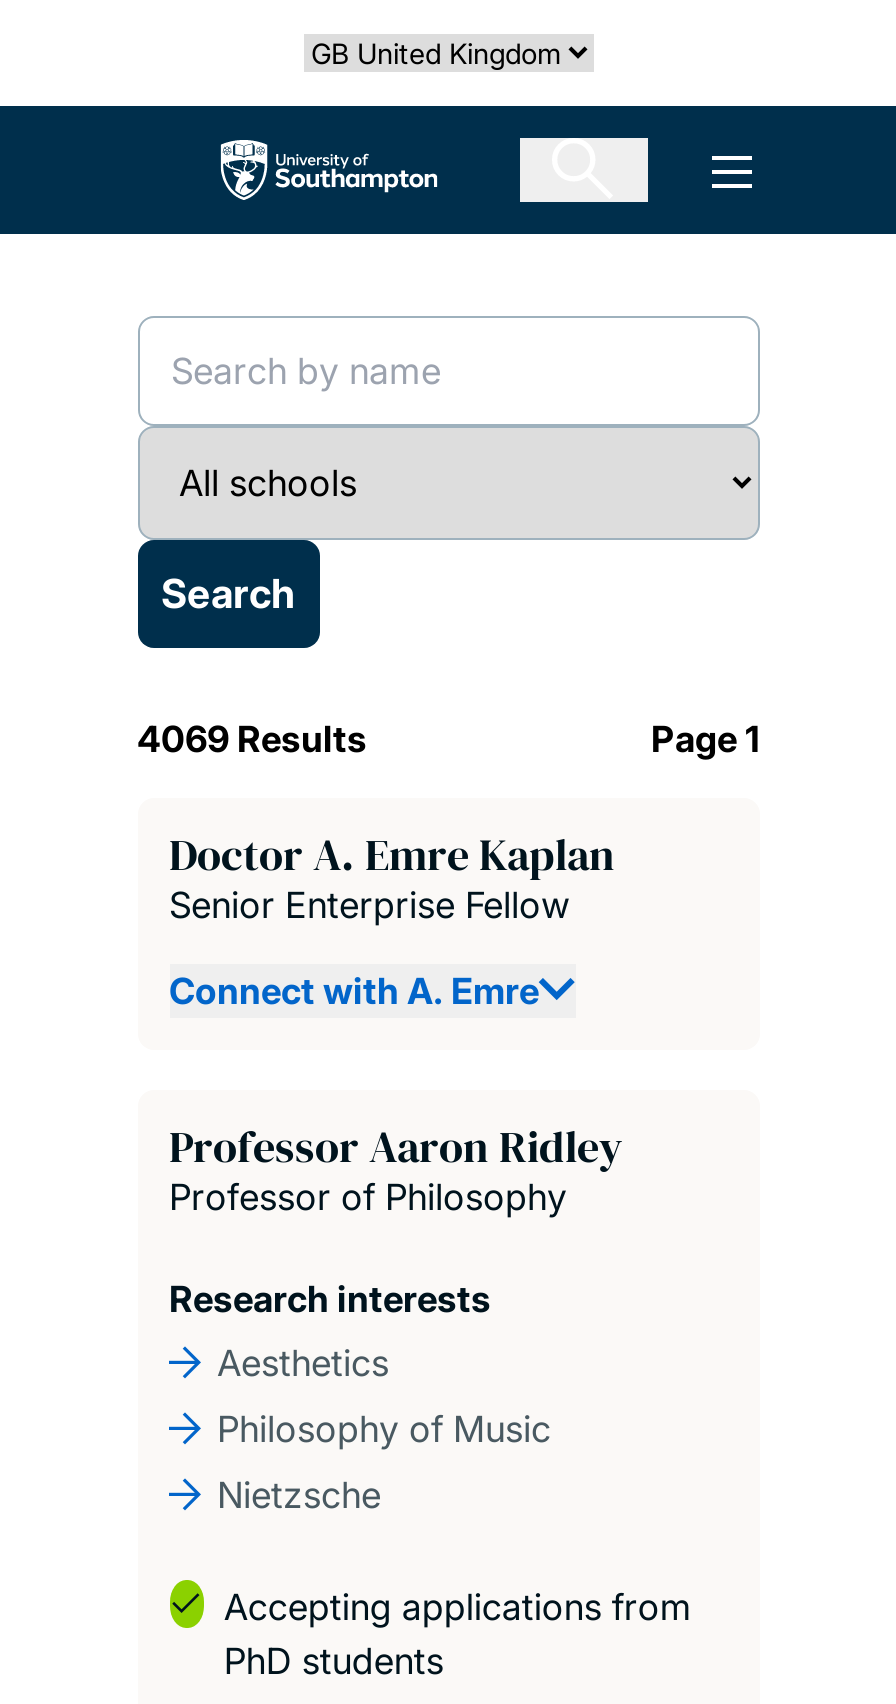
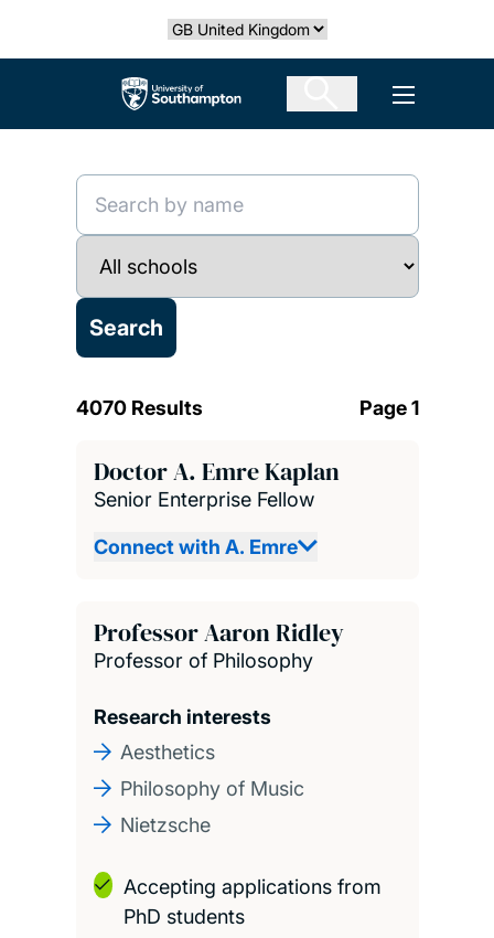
- 4069 Results
+ 4070 Results
